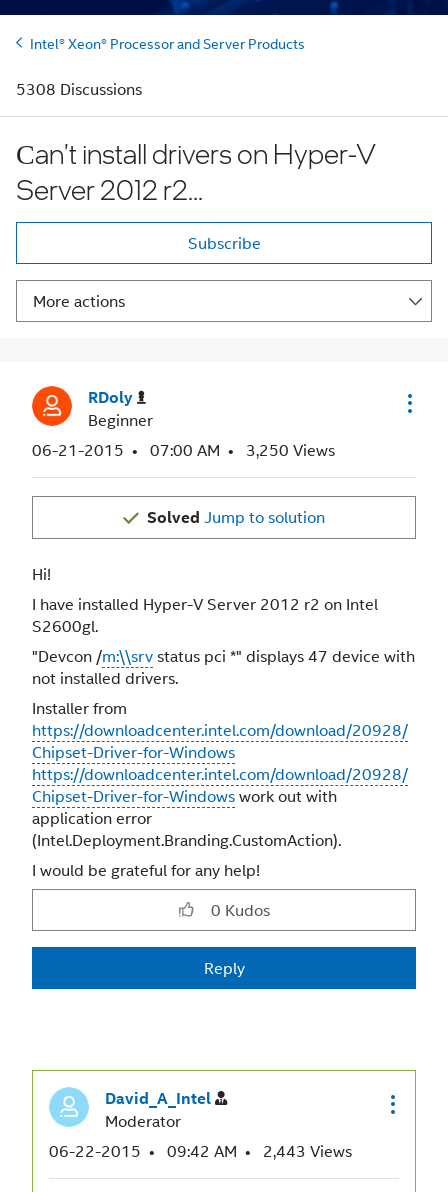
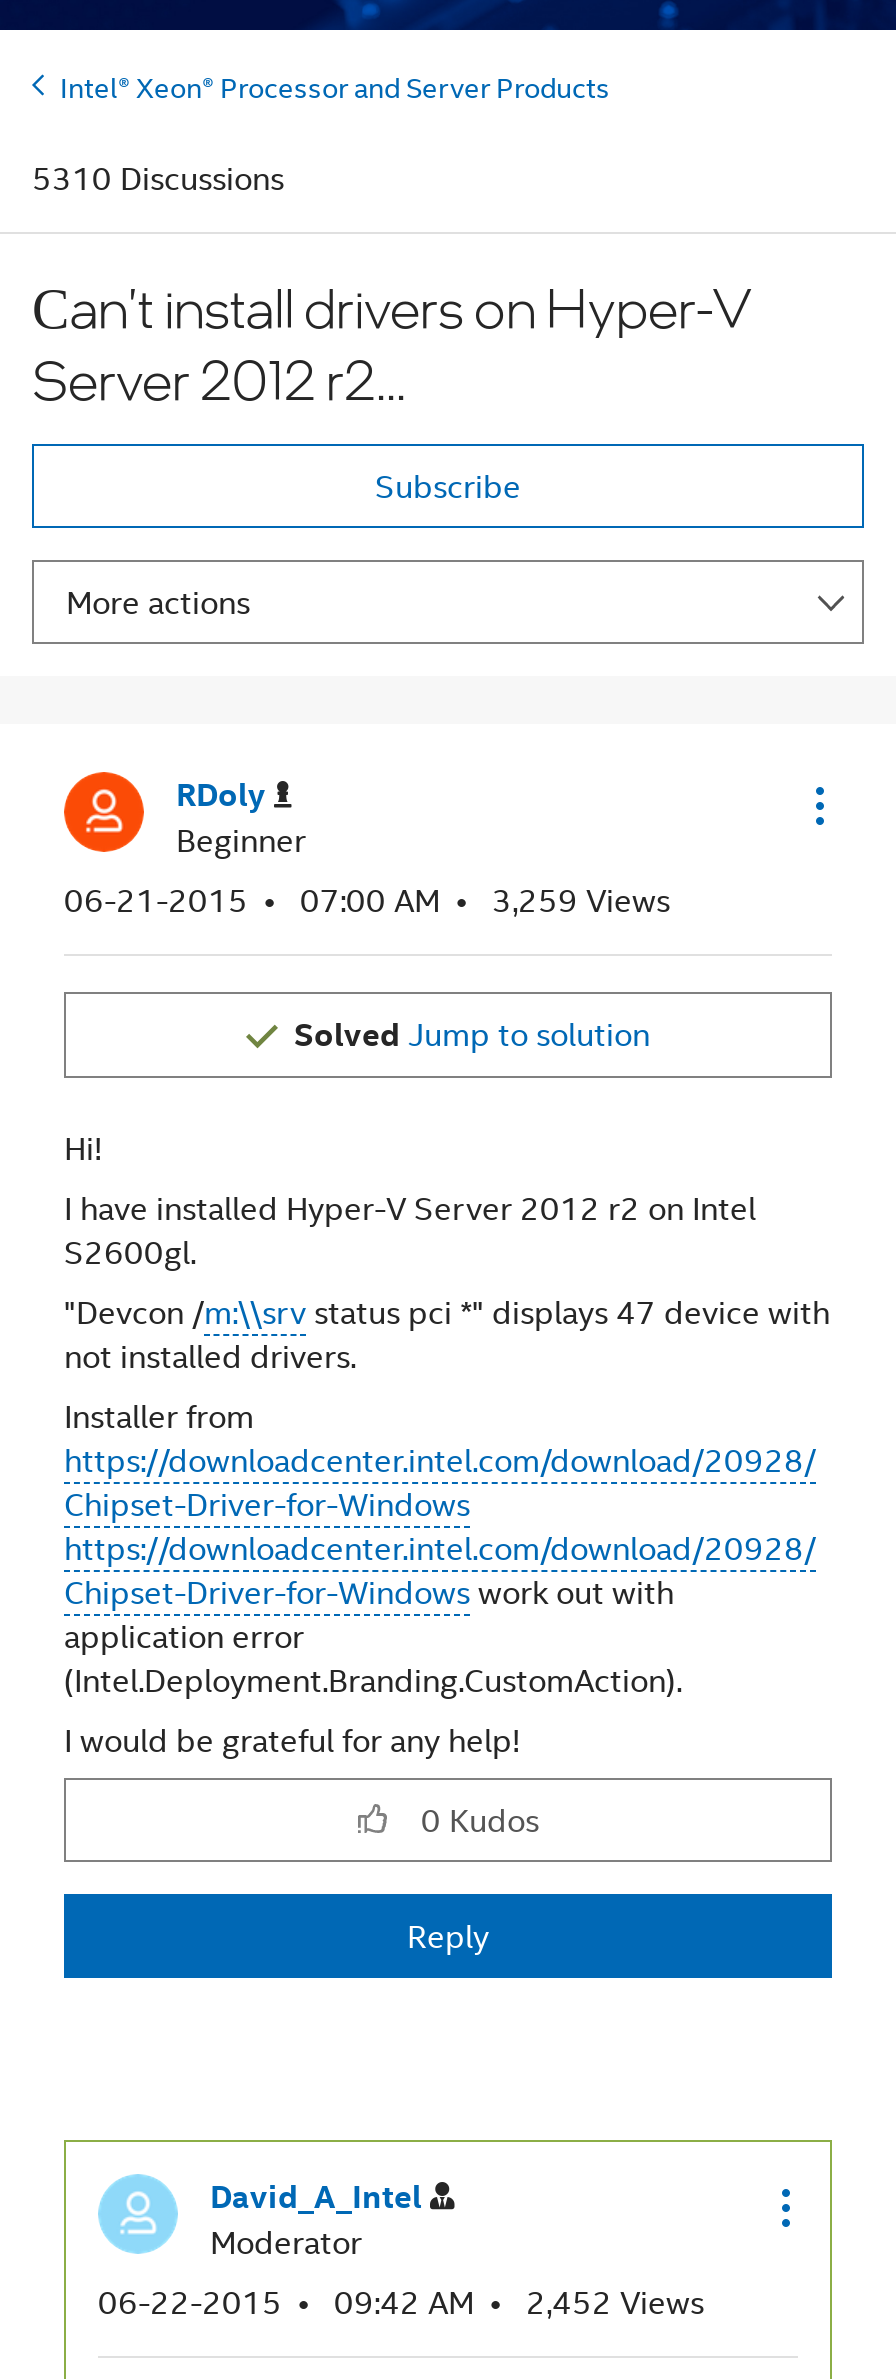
- 5308 Discussions
+ 5310 Discussions

- 06-21-2015 07:00 AM 3,250 Views
+ 06-21-2015 07:00 AM 3,259 Views

- 06-22-2015 09:42 AM 2,443 Views
+ 06-22-2015 09:42 AM 2,452 Views
